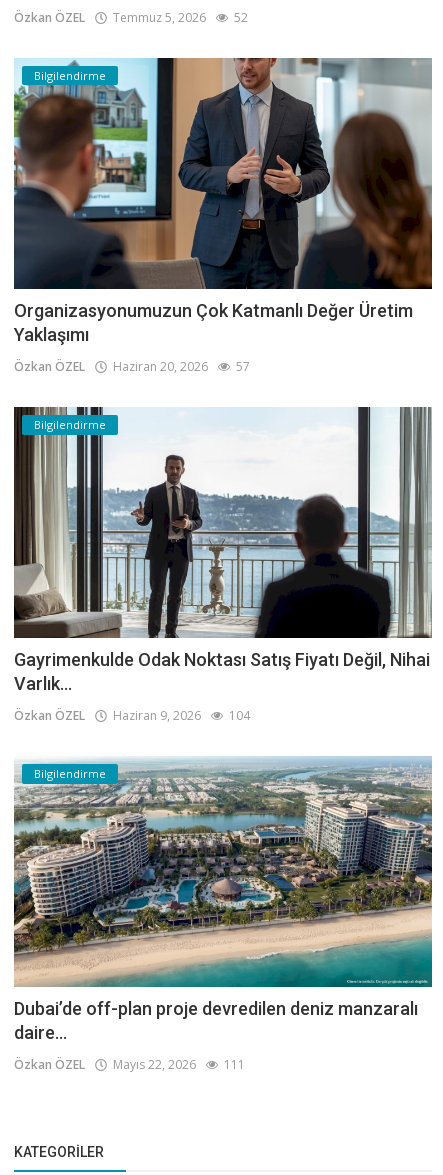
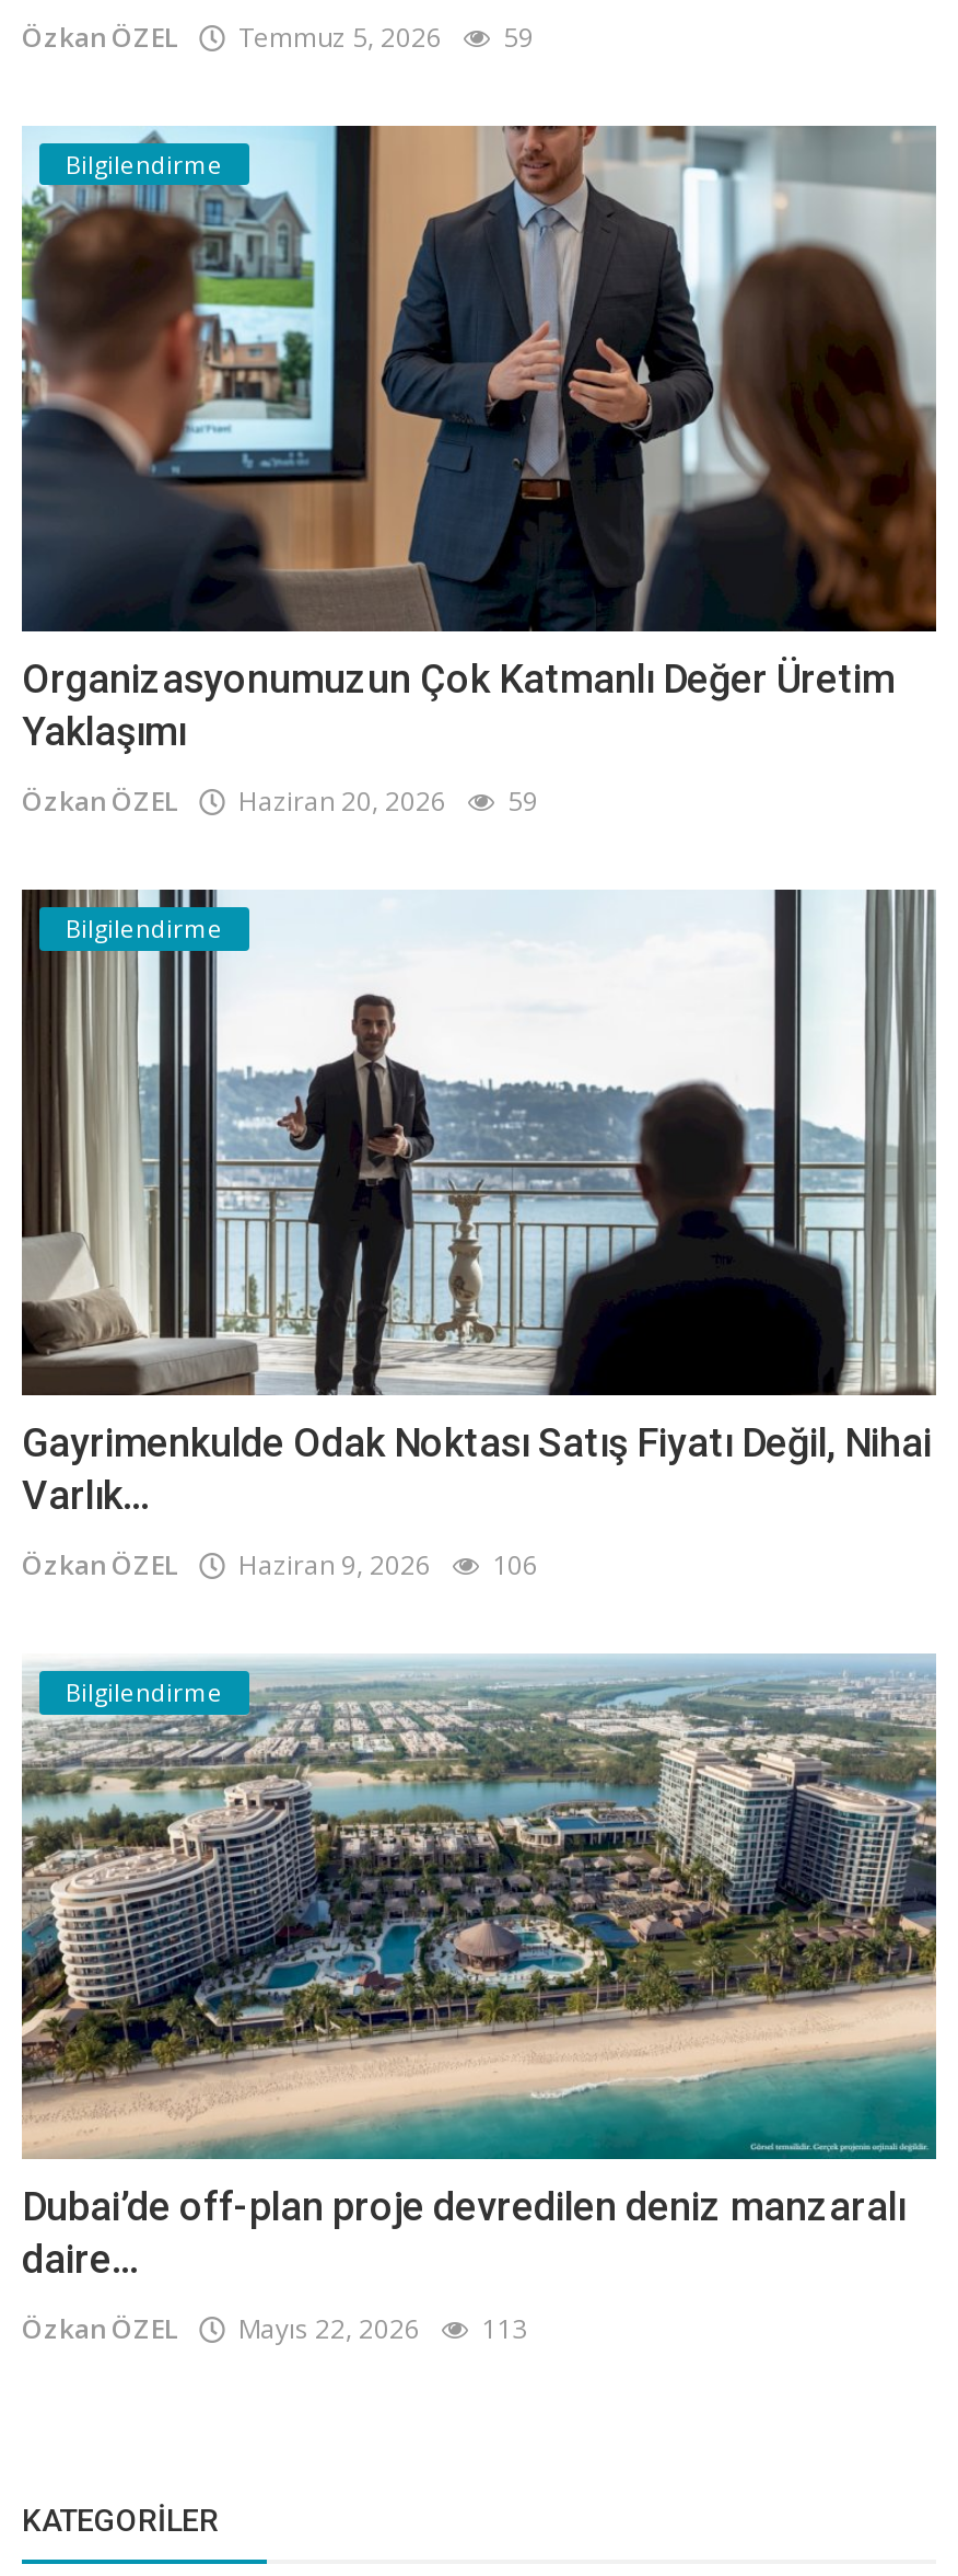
- Özkan ÖZEL Temmuz 5, 2026 52
+ Özkan ÖZEL Temmuz 5, 2026 59

- Özkan ÖZEL Haziran 20, 2026 57
+ Özkan ÖZEL Haziran 20, 2026 59

- Özkan ÖZEL Haziran 9, 2026 104
+ Özkan ÖZEL Haziran 9, 2026 106

- Özkan ÖZEL Mayıs 22, 2026 111
+ Özkan ÖZEL Mayıs 22, 2026 113
